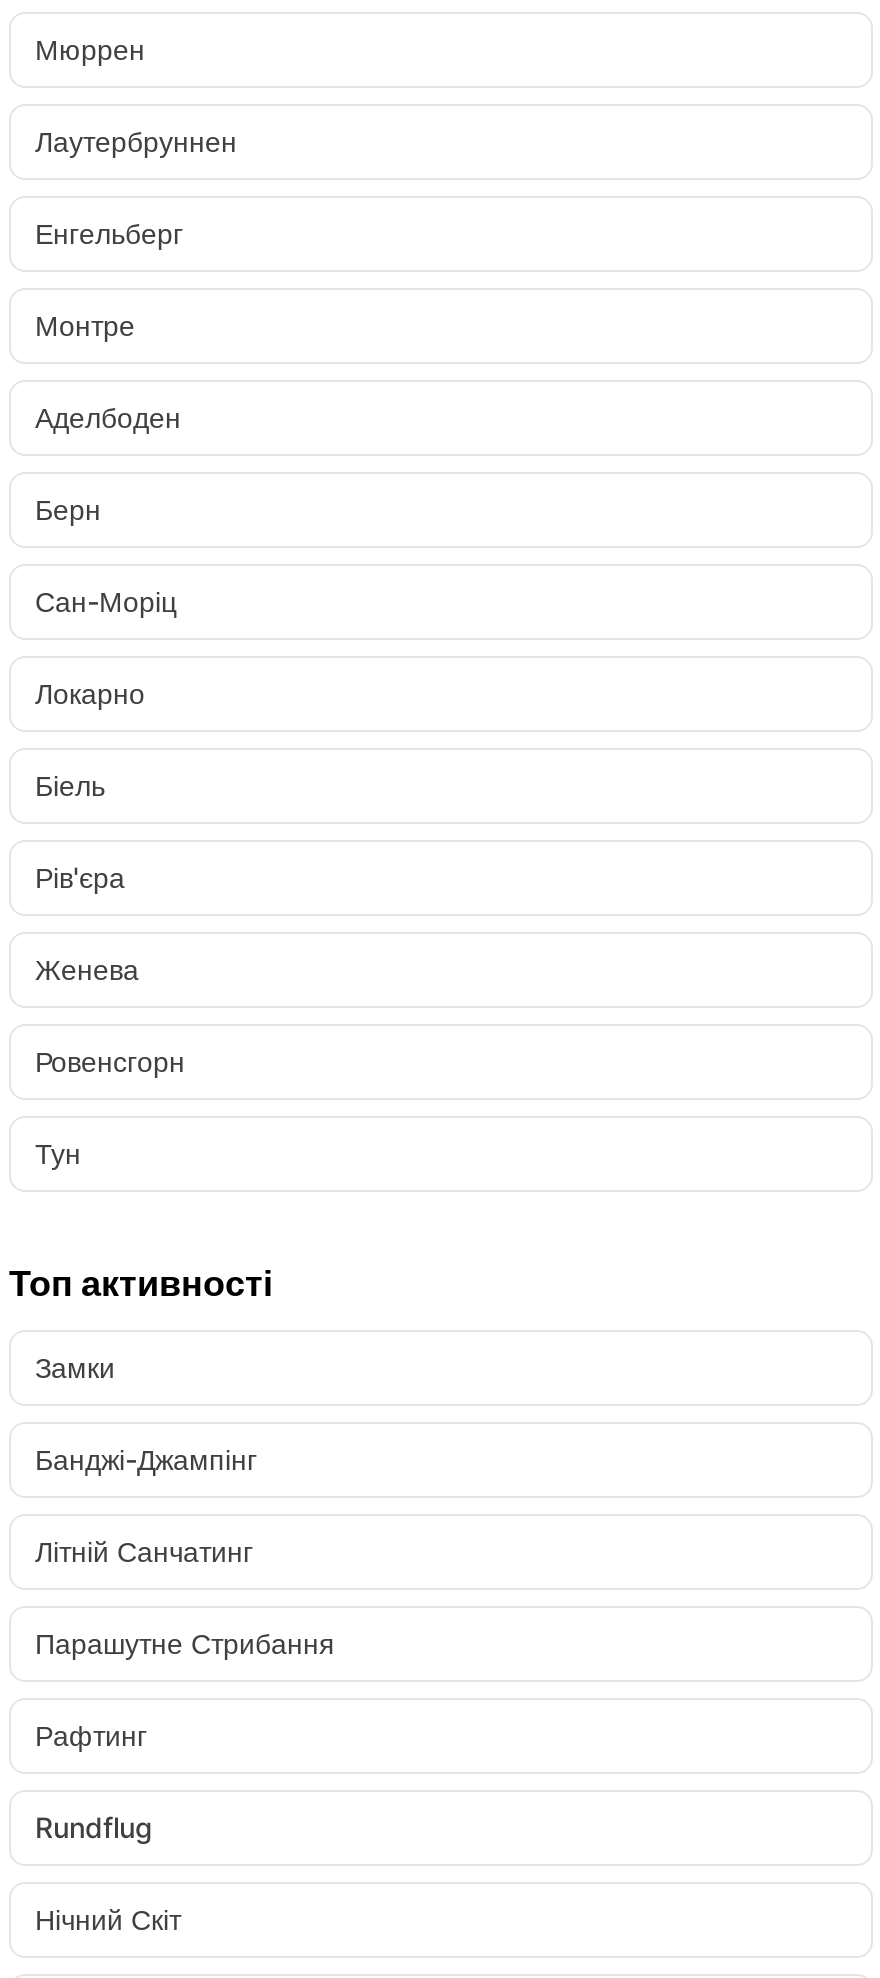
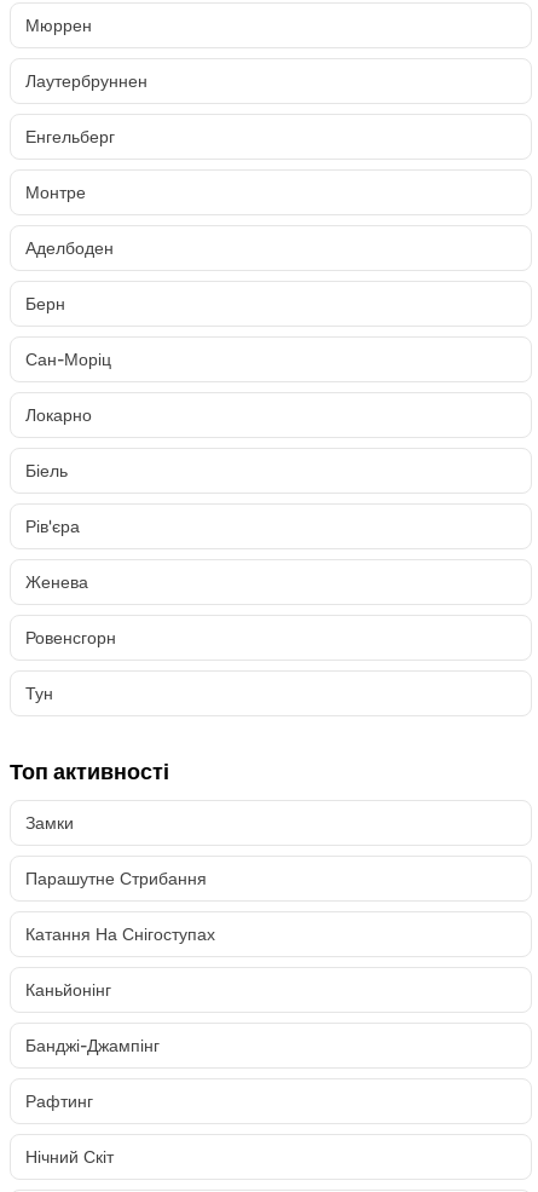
moved down: Банджі-Джампінг

- Літній Санчатинг

moved up: Парашутне Стрибання

+ Катання На Снігоступах
+ Каньйонінг

moved down: Рафтинг

- Rundflug
